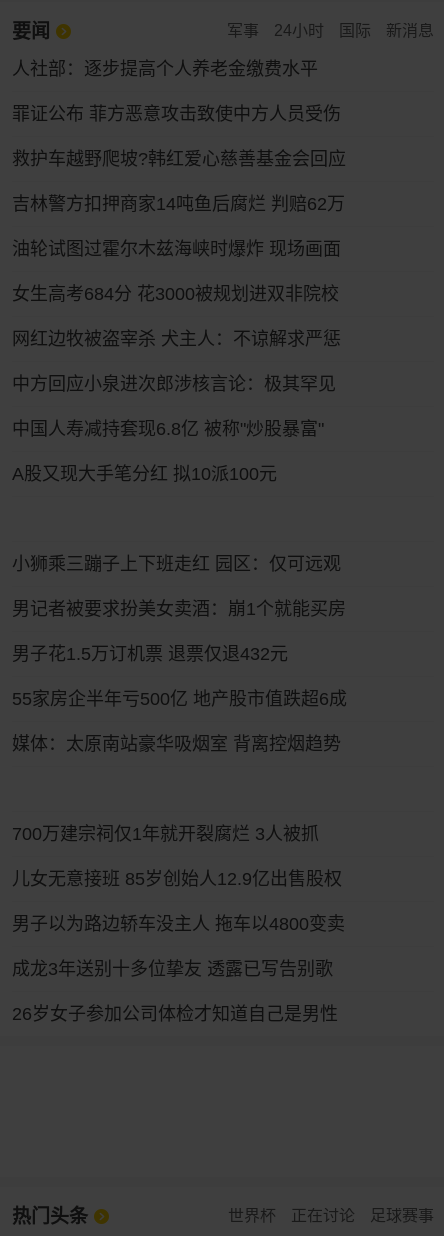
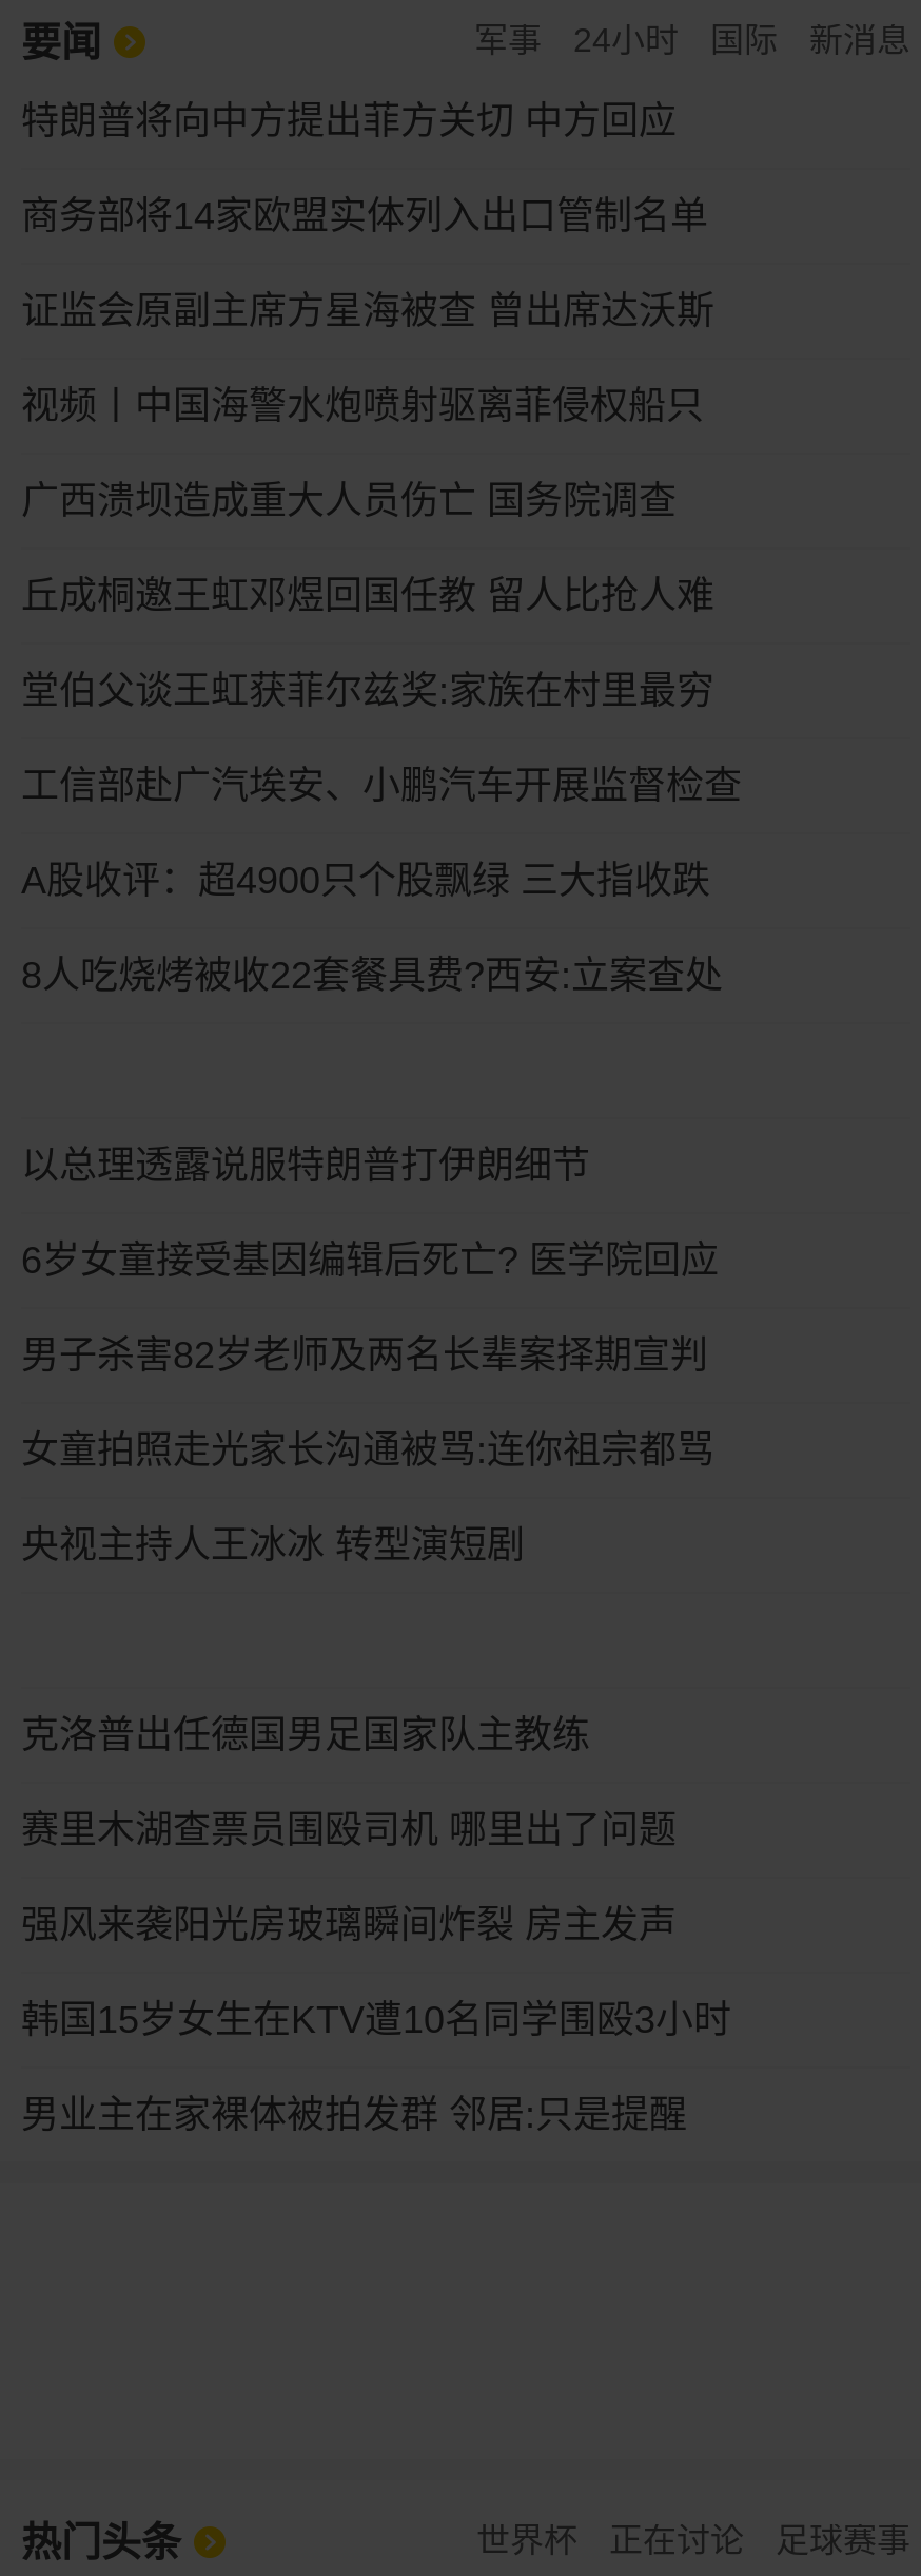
- 人社部：逐步提高个人养老金缴费水平
+ 特朗普将向中方提出菲方关切 中方回应

- 罪证公布 菲方恶意攻击致使中方人员受伤
+ 商务部将14家欧盟实体列入出口管制名单

- 救护车越野爬坡?韩红爱心慈善基金会回应
+ 证监会原副主席方星海被查 曾出席达沃斯

- 吉林警方扣押商家14吨鱼后腐烂 判赔62万
+ 视频丨中国海警水炮喷射驱离菲侵权船只

- 油轮试图过霍尔木兹海峡时爆炸 现场画面
+ 广西溃坝造成重大人员伤亡 国务院调查

- 女生高考684分 花3000被规划进双非院校
+ 丘成桐邀王虹邓煜回国任教 留人比抢人难

- 网红边牧被盗宰杀 犬主人：不谅解求严惩
+ 堂伯父谈王虹获菲尔兹奖:家族在村里最穷

- 中方回应小泉进次郎涉核言论：极其罕见
+ 工信部赴广汽埃安、小鹏汽车开展监督检查

- 中国人寿减持套现6.8亿 被称"炒股暴富"
+ A股收评：超4900只个股飘绿 三大指收跌

- A股又现大手笔分红 拟10派100元
+ 8人吃烧烤被收22套餐具费?西安:立案查处

- 小狮乘三蹦子上下班走红 园区：仅可远观
+ 以总理透露说服特朗普打伊朗细节

- 男记者被要求扮美女卖酒：崩1个就能买房
+ 6岁女童接受基因编辑后死亡? 医学院回应

- 男子花1.5万订机票 退票仅退432元
+ 男子杀害82岁老师及两名长辈案择期宣判

- 55家房企半年亏500亿 地产股市值跌超6成
+ 女童拍照走光家长沟通被骂:连你祖宗都骂

- 媒体：太原南站豪华吸烟室 背离控烟趋势
+ 央视主持人王冰冰 转型演短剧

- 700万建宗祠仅1年就开裂腐烂 3人被抓
+ 克洛普出任德国男足国家队主教练

- 儿女无意接班 85岁创始人12.9亿出售股权
+ 赛里木湖查票员围殴司机 哪里出了问题

- 男子以为路边轿车没主人 拖车以4800变卖
+ 强风来袭阳光房玻璃瞬间炸裂 房主发声

- 成龙3年送别十多位挚友 透露已写告别歌
+ 韩国15岁女生在KTV遭10名同学围殴3小时

- 26岁女子参加公司体检才知道自己是男性
+ 男业主在家裸体被拍发群 邻居:只是提醒
